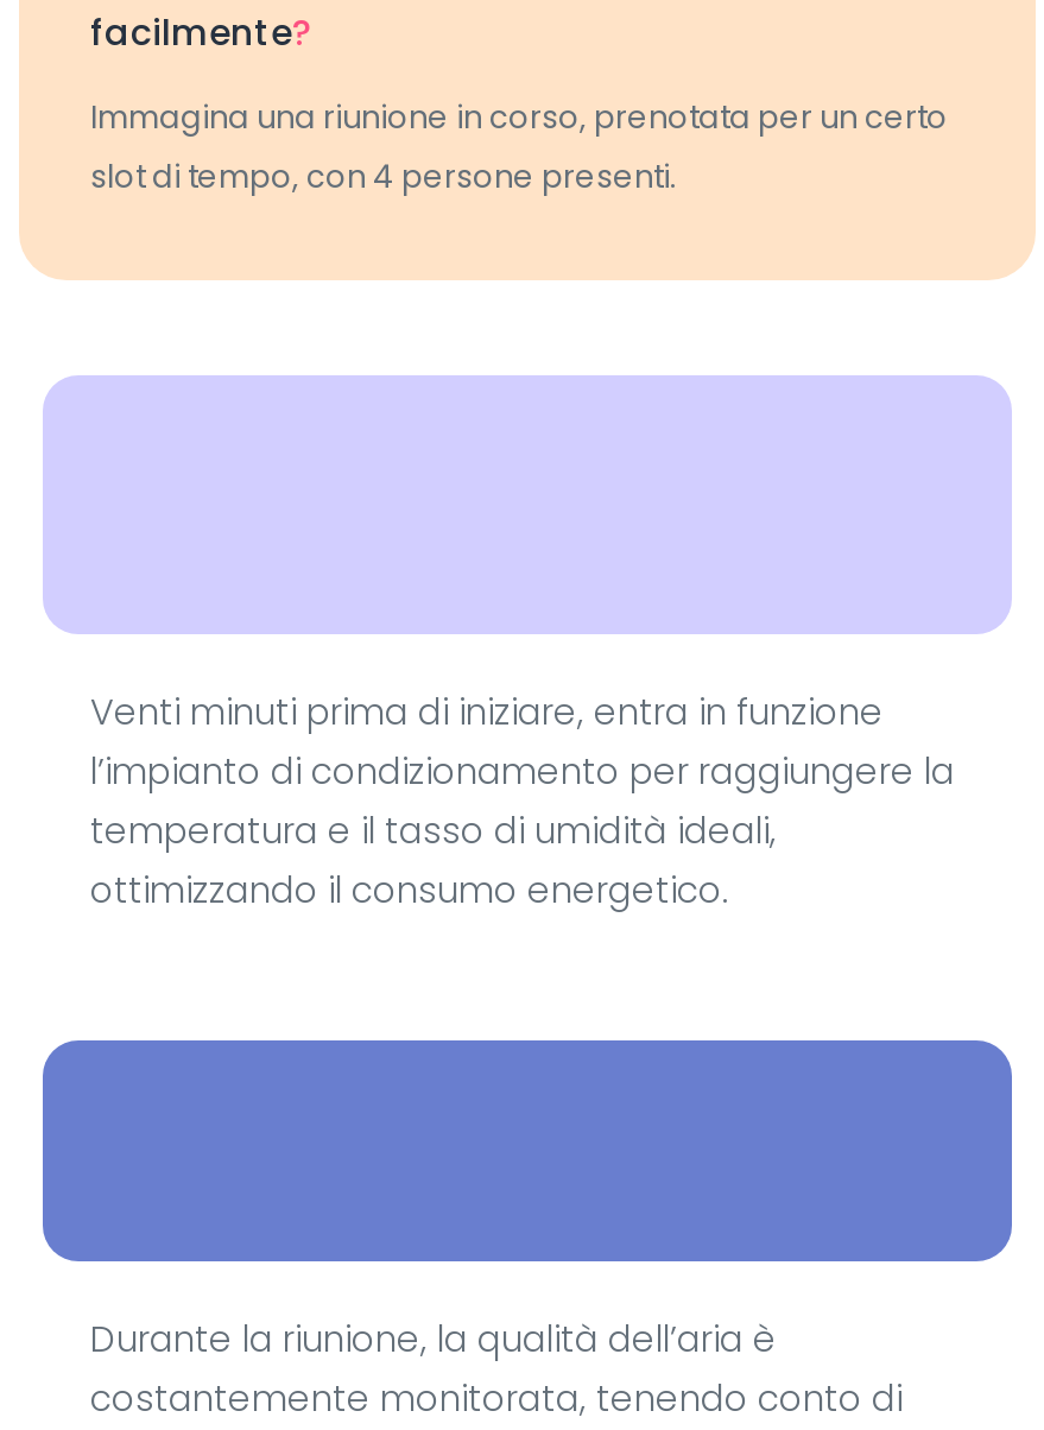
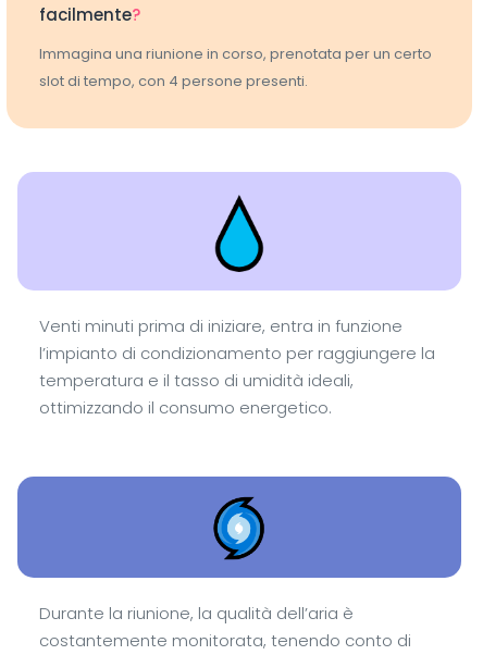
+ [image]

+ [image]
